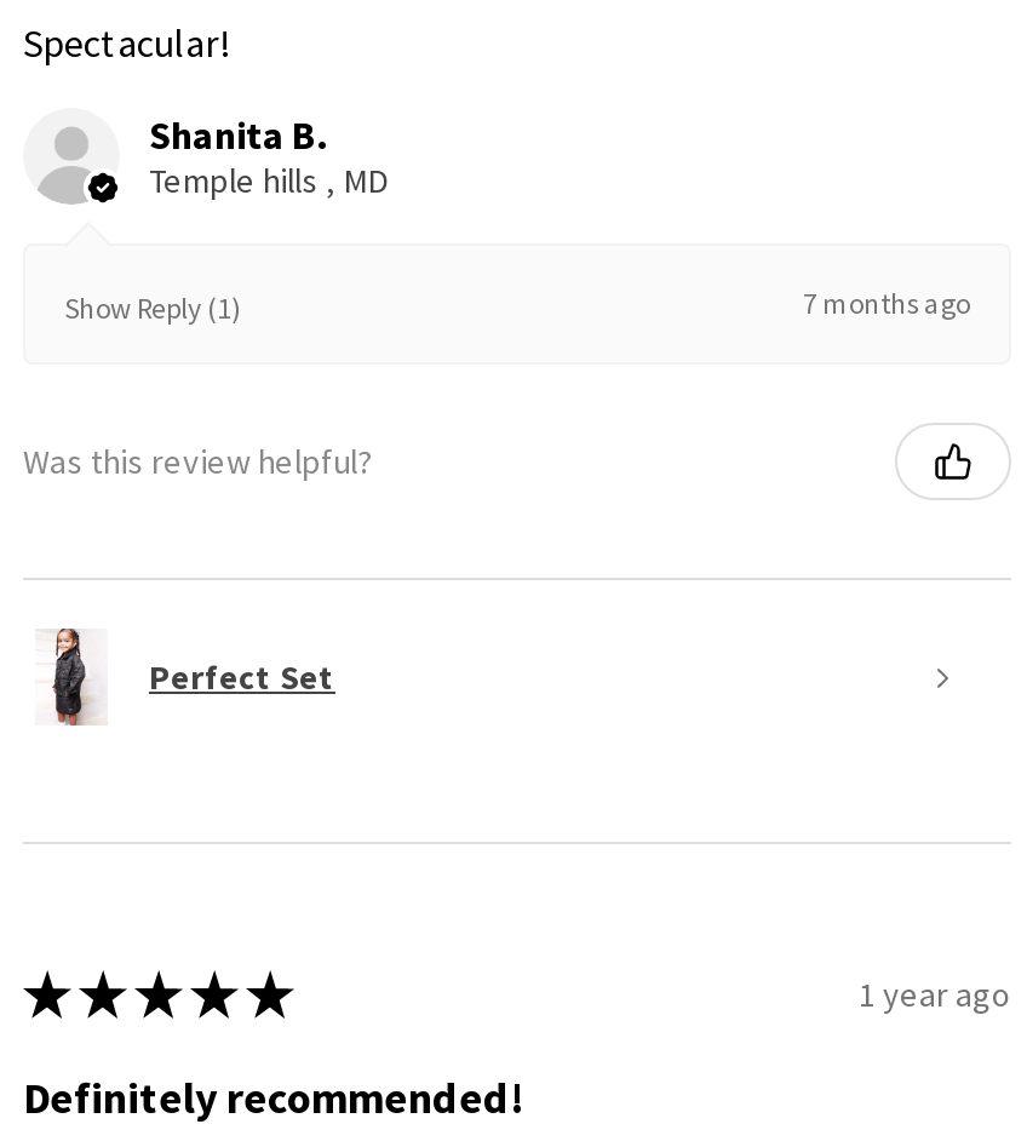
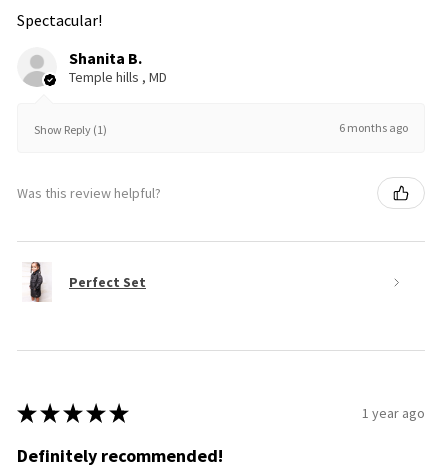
- 7 months ago
+ 6 months ago
